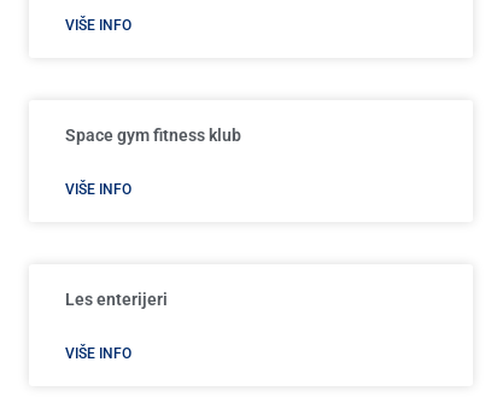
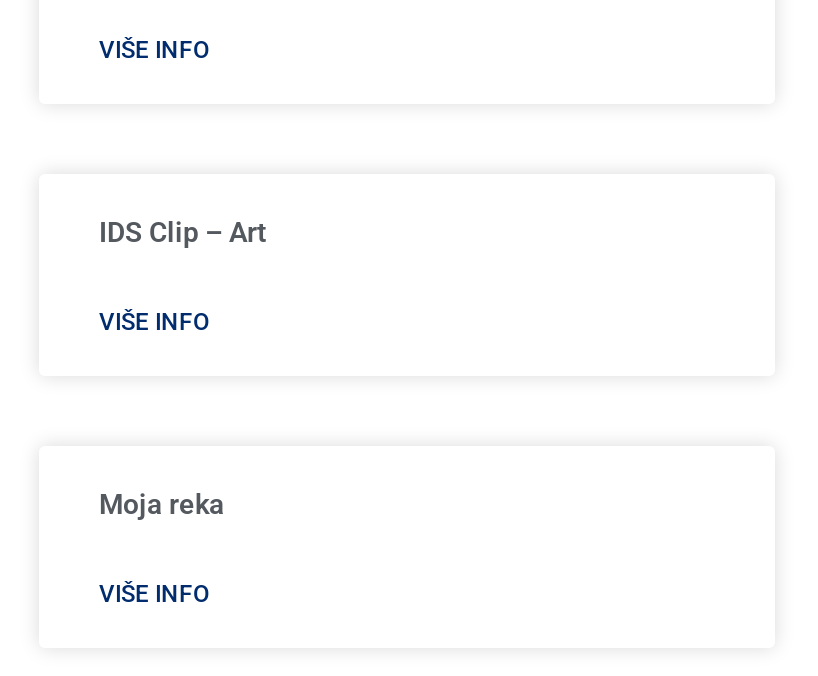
- Space gym fitness klub
+ IDS Clip – Art

- Les enterijeri
+ Moja reka
